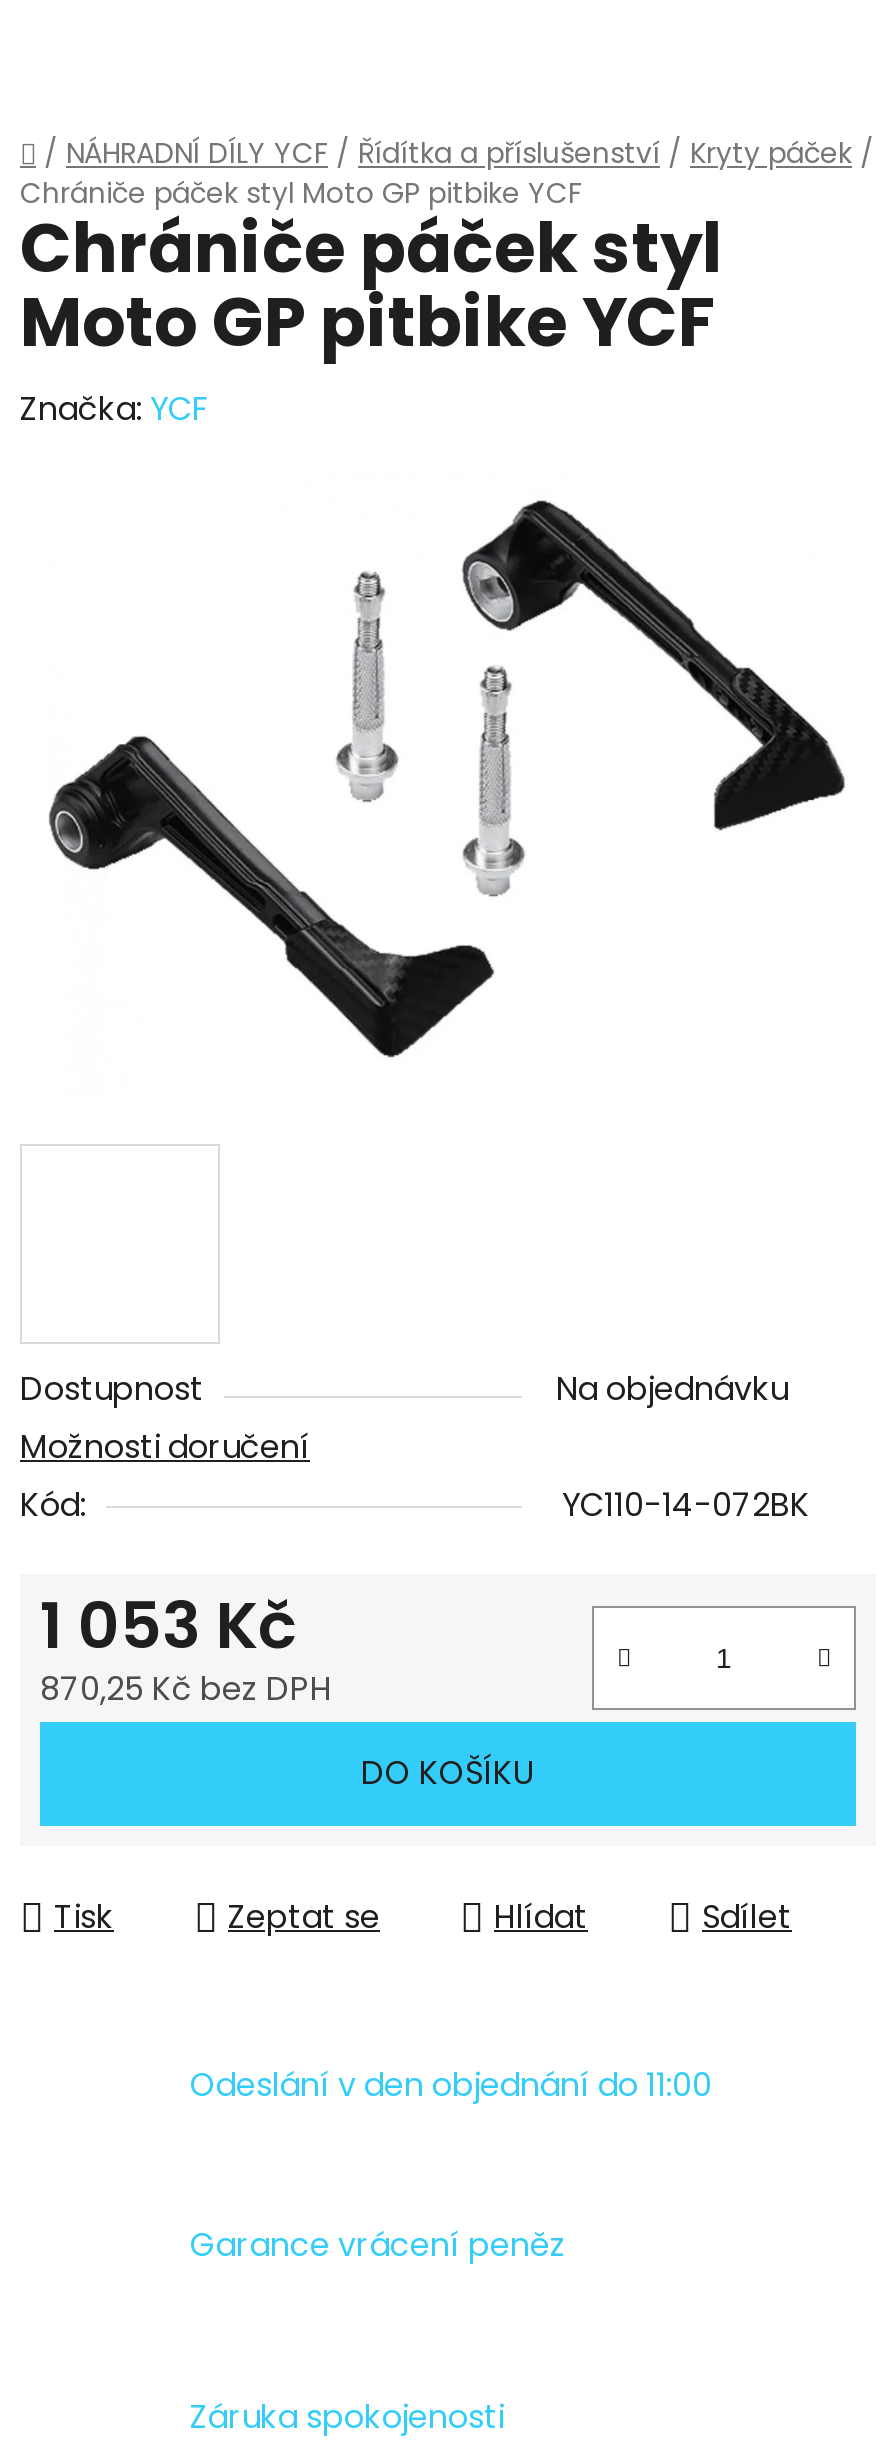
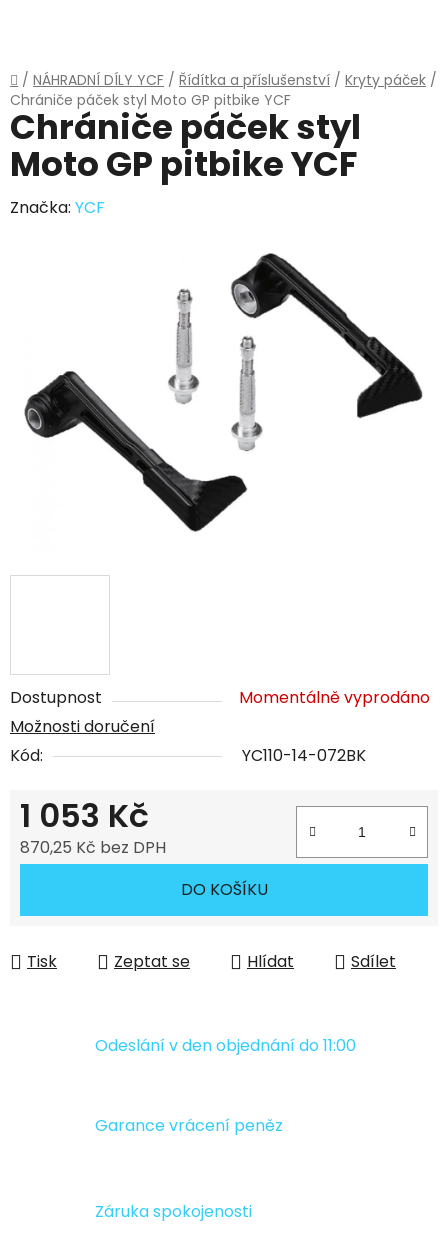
- Na objednávku
+ Momentálně vyprodáno
